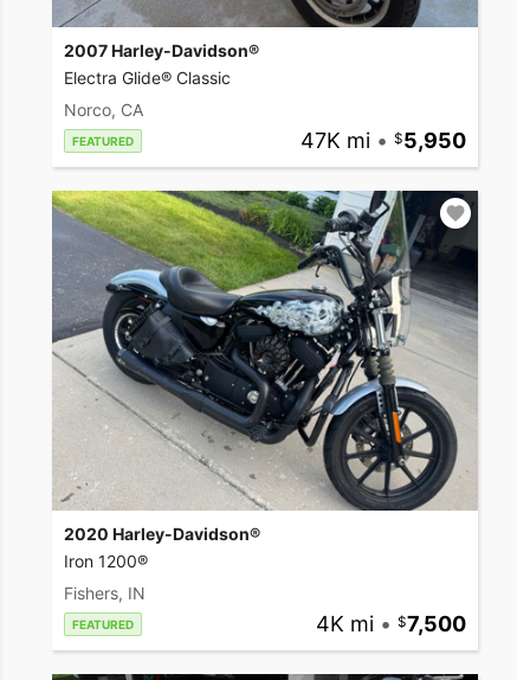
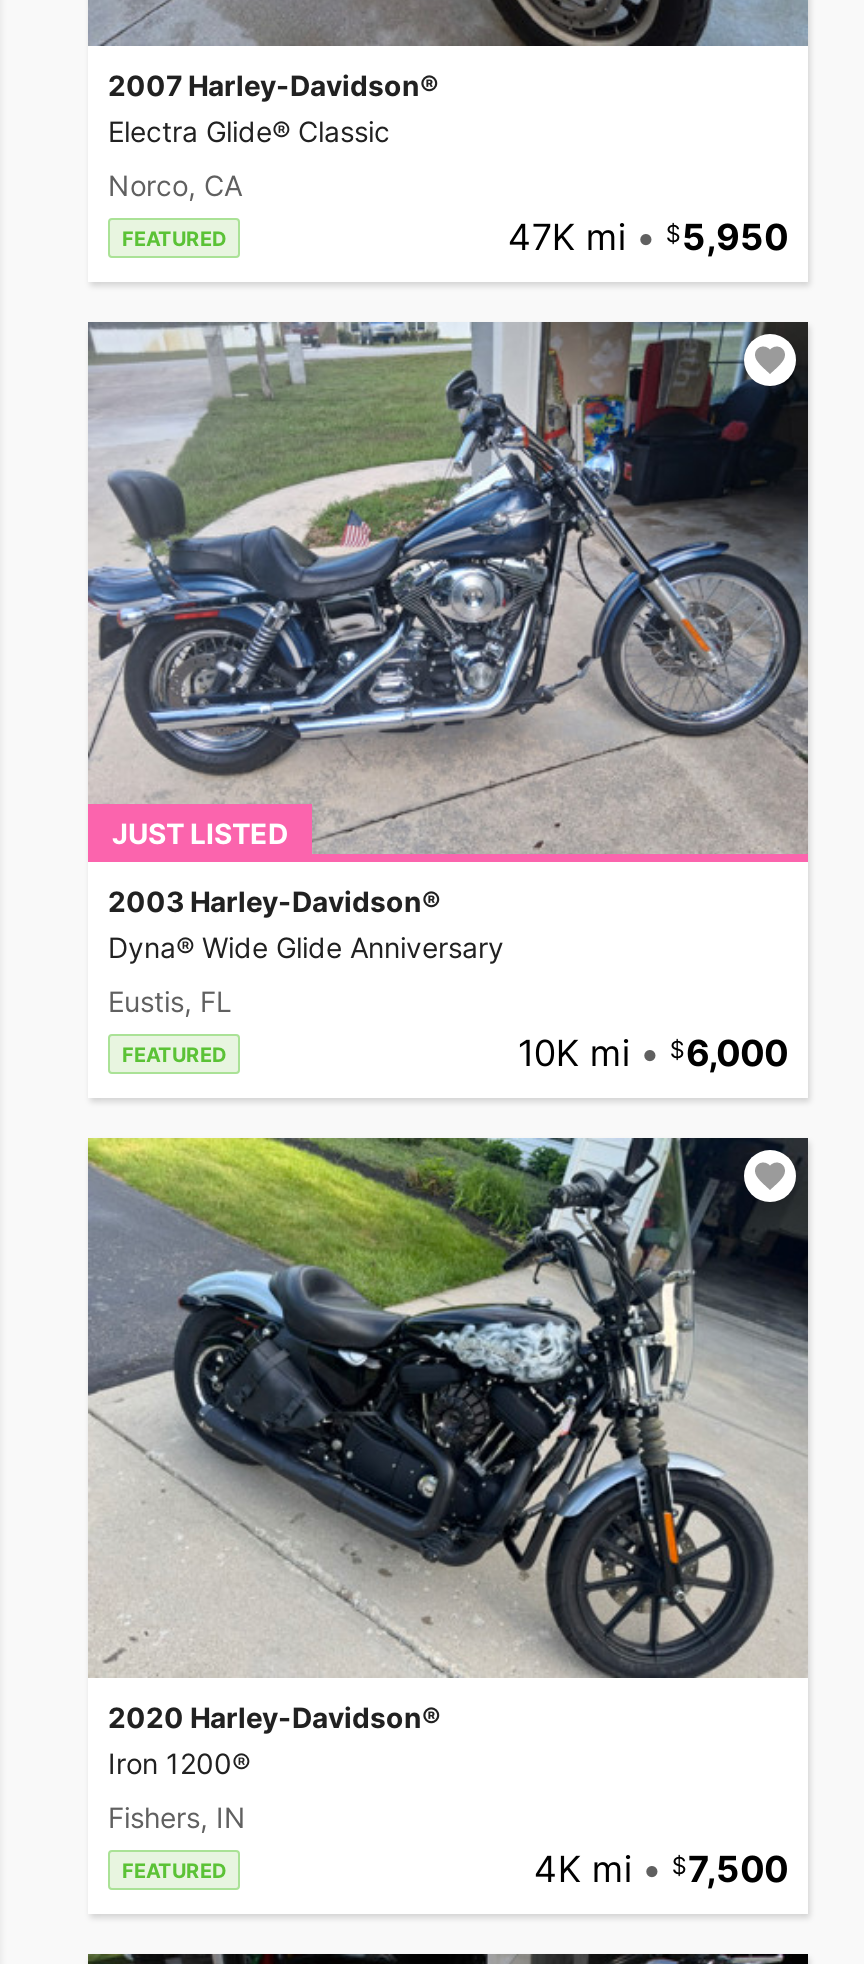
+ [image]
+ JUST LISTED
+ 2003 Harley-Davidson®
+ Dyna® Wide Glide Anniversary
+ Eustis, FL
+ FEATURED
+ 10K mi •
+ 6,000
